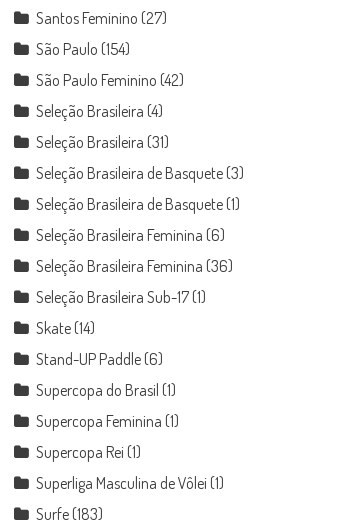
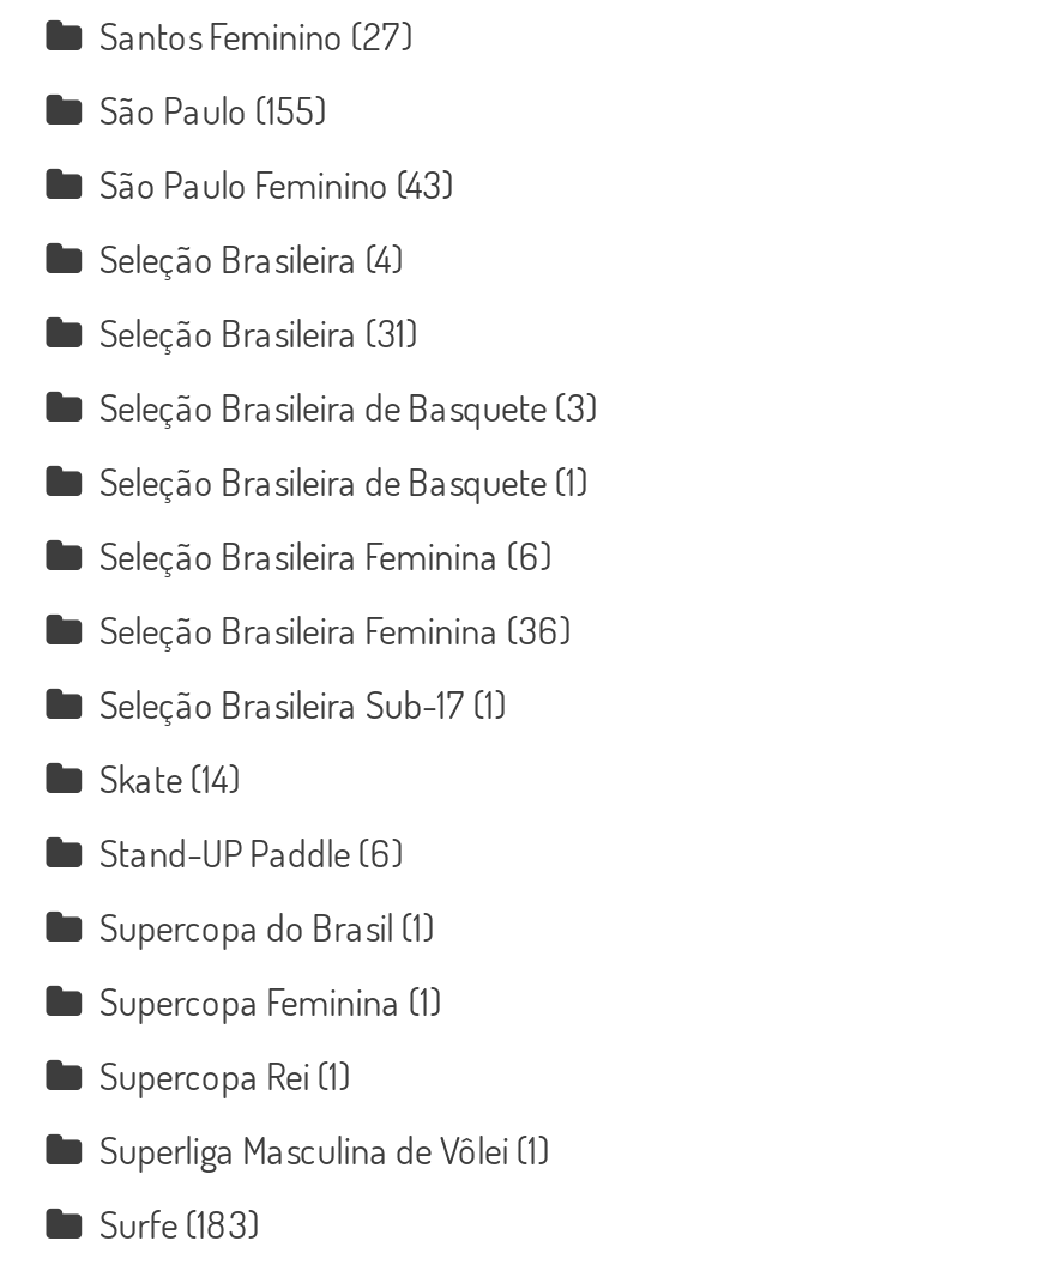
- São Paulo (154)
+ São Paulo (155)

- São Paulo Feminino (42)
+ São Paulo Feminino (43)
